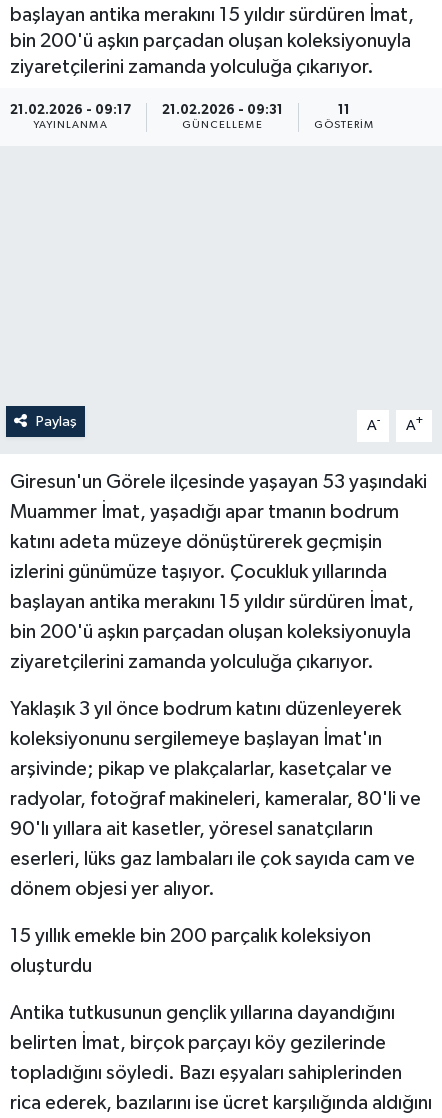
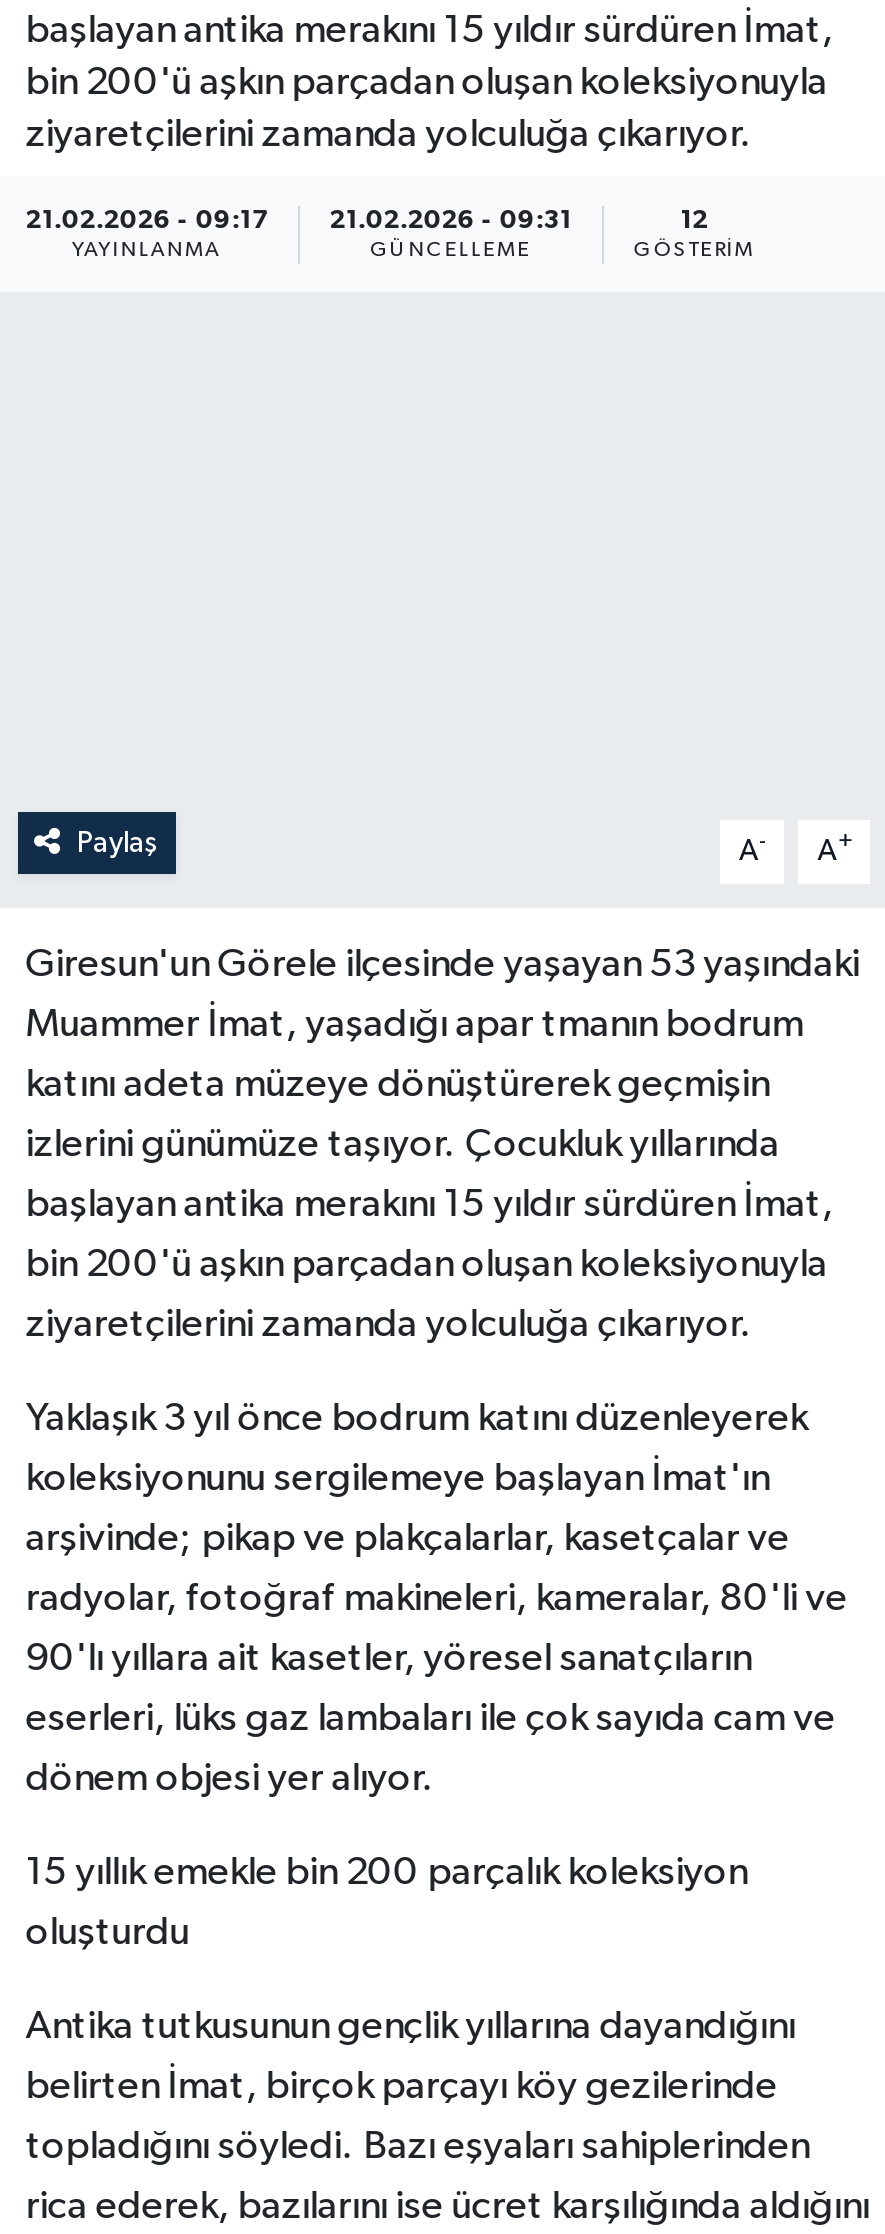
- 11
+ 12
